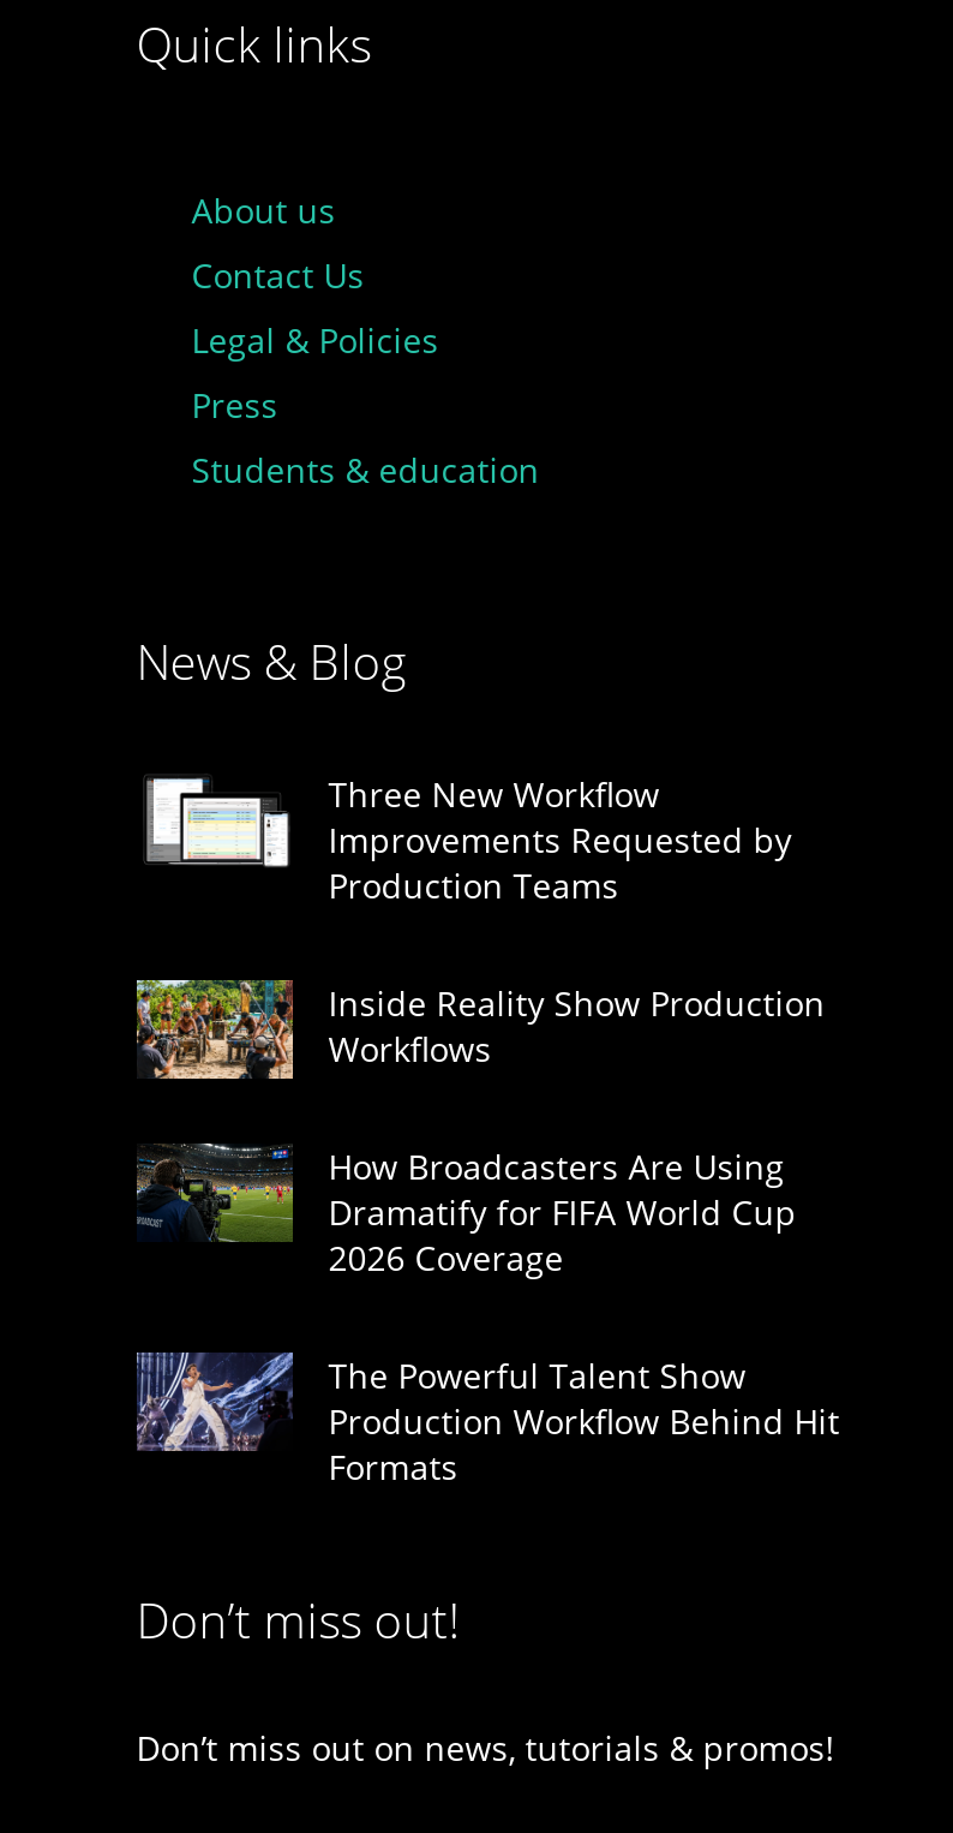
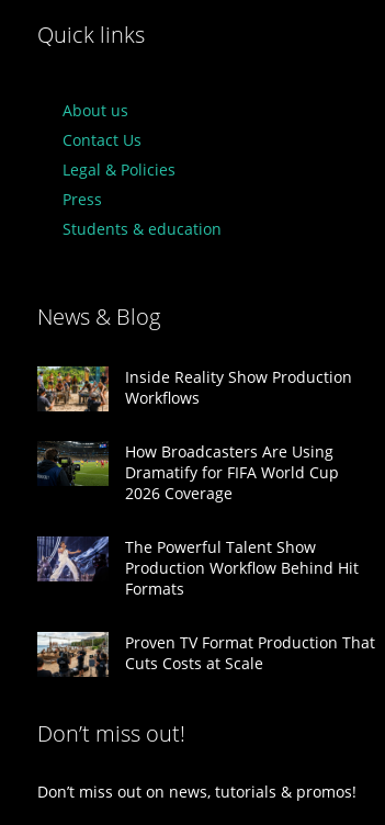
- [image]
- Three New Workflow
- Improvements Requested by
- Production Teams

moved up: [image] | Inside Reality Show Production | Workflows | ... | Production Workflow Behind Hit | Formats

+ [image]
+ Proven TV Format Production That
+ Cuts Costs at Scale
